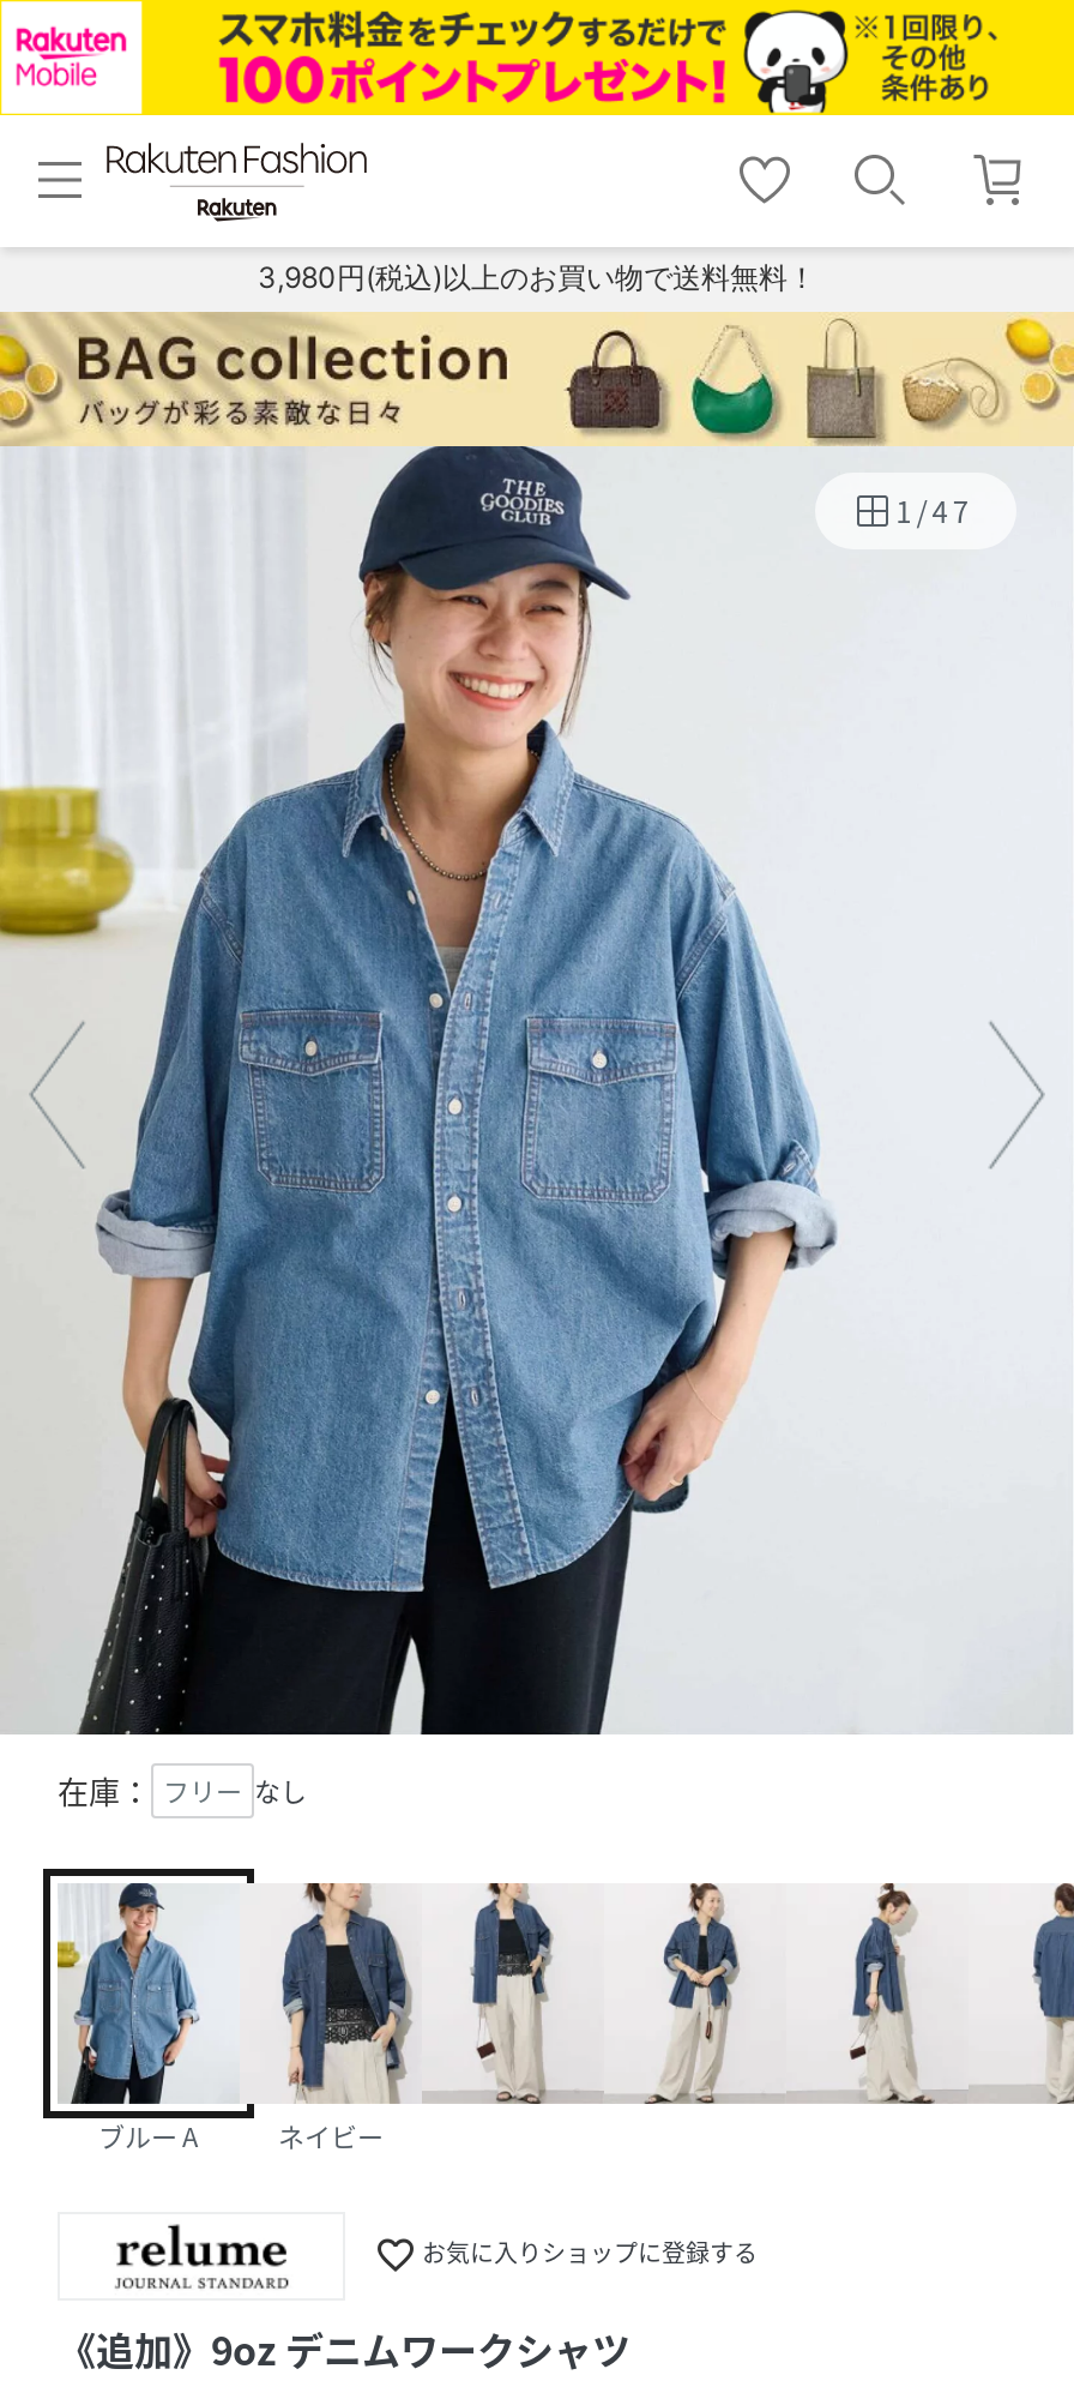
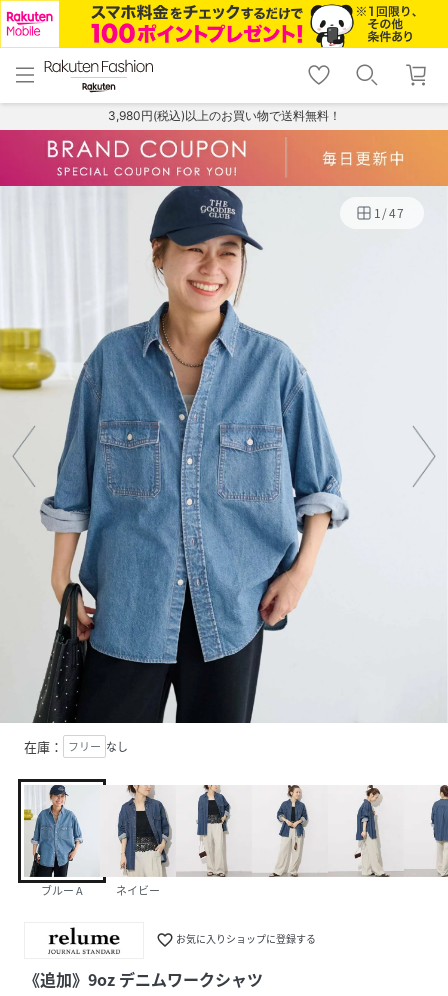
- [image]
+ [image]
